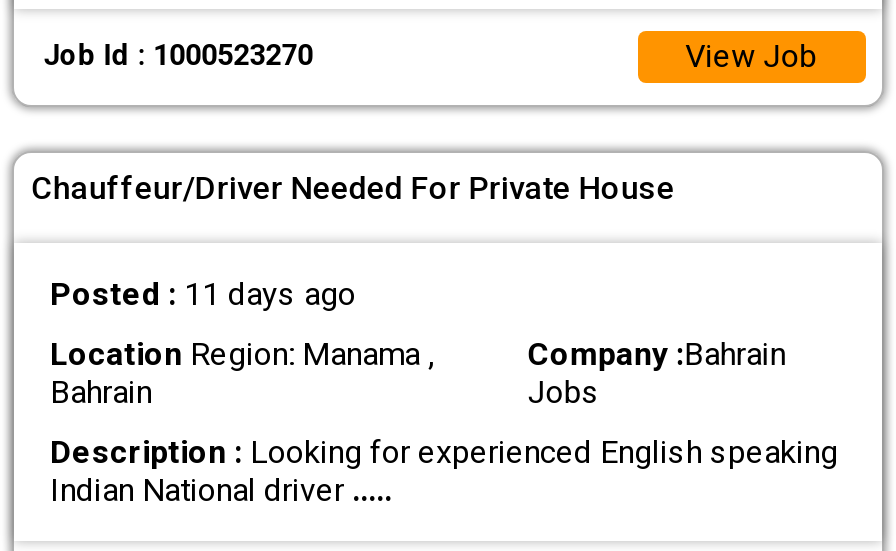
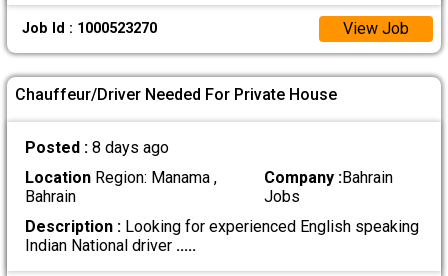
- Posted : 11 days ago
+ Posted : 8 days ago
